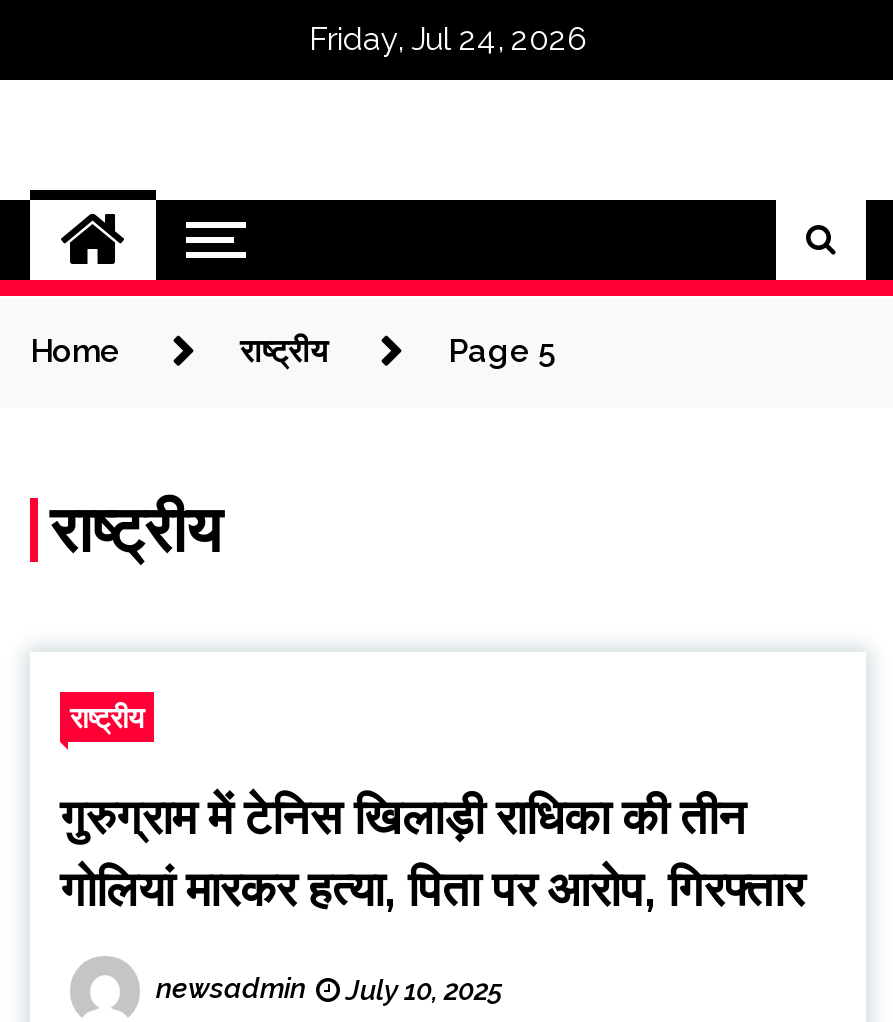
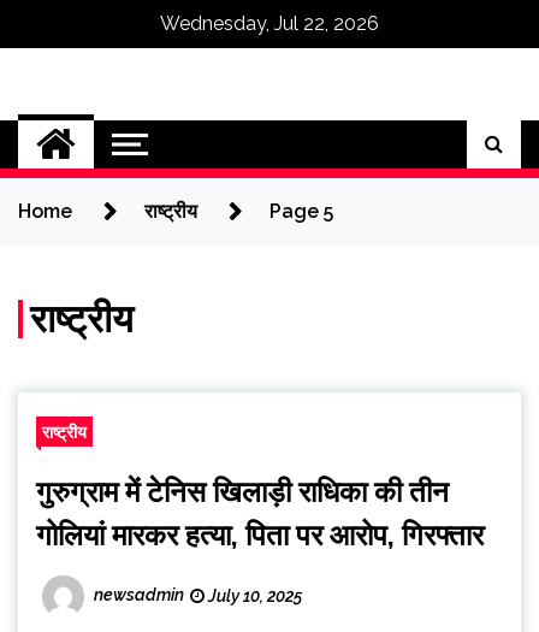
- Friday, Jul 24, 2026
+ Wednesday, Jul 22, 2026
